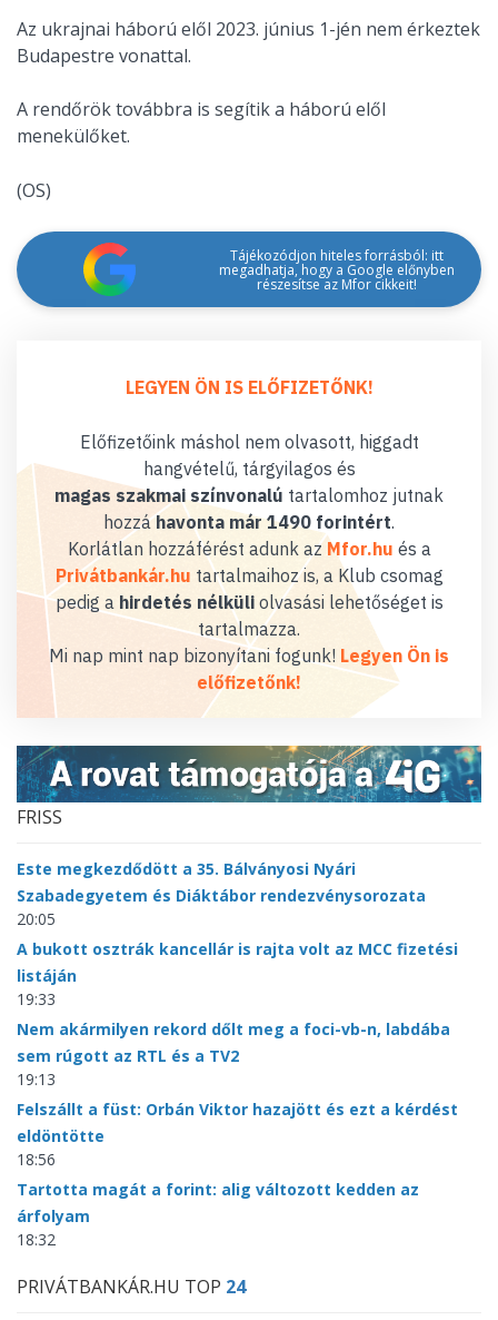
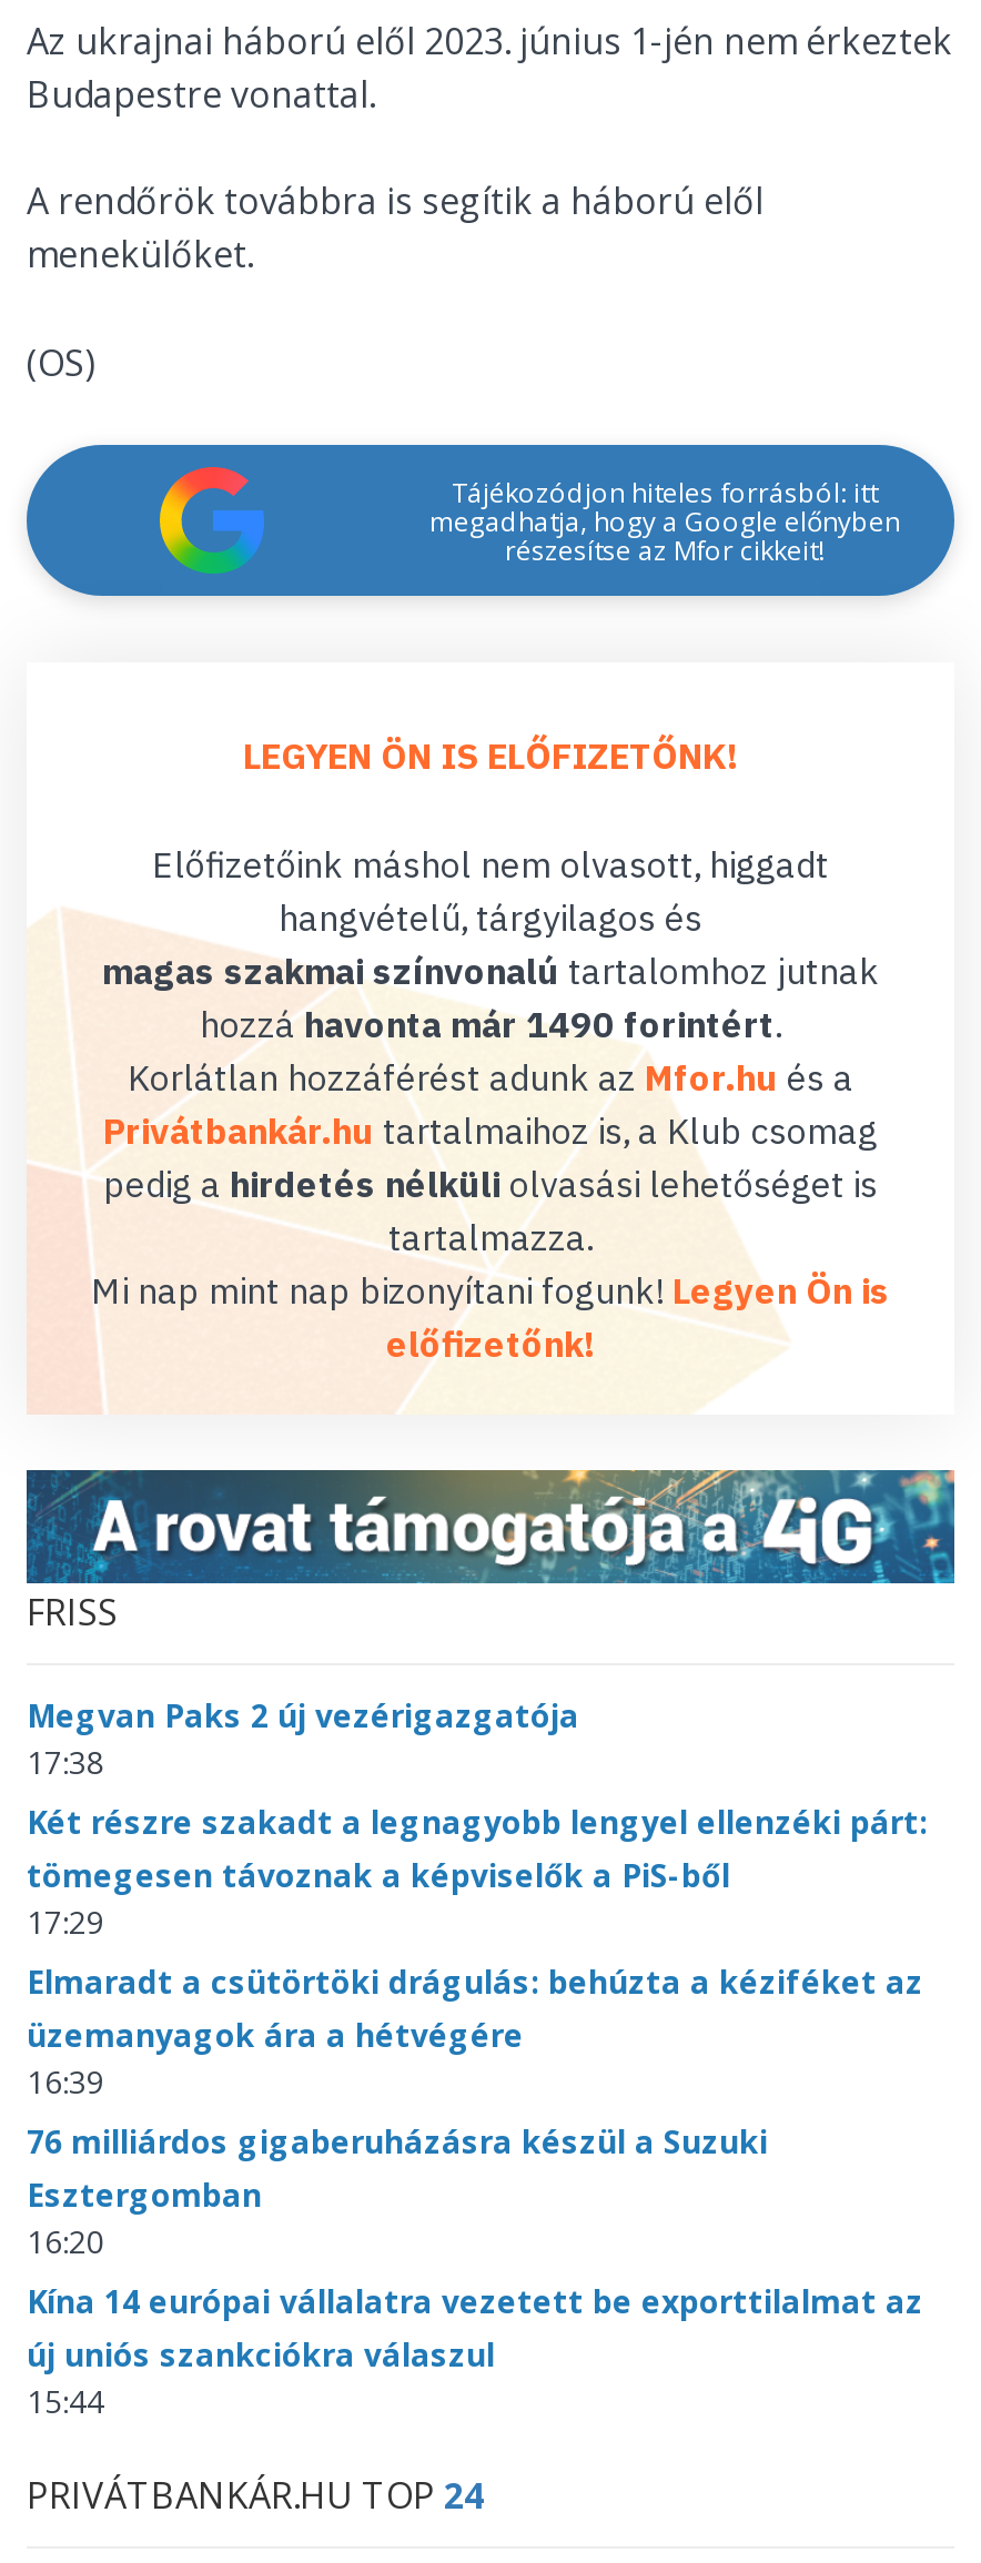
- Este megkezdődött a 35. Bálványosi Nyári
- Szabadegyetem és Diáktábor rendezvénysorozata
- 20:05
- A bukott osztrák kancellár is rajta volt az MCC fizetési
- listáján
- 19:33
- Nem akármilyen rekord dőlt meg a foci-vb-n, labdába
- sem rúgott az RTL és a TV2
- 19:13
- Felszállt a füst: Orbán Viktor hazajött és ezt a kérdést
- eldöntötte
- 18:56
- Tartotta magát a forint: alig változott kedden az
- árfolyam
- 18:32
+ Megvan Paks 2 új vezérigazgatója
+ 17:38
+ Két részre szakadt a legnagyobb lengyel ellenzéki párt:
+ tömegesen távoznak a képviselők a PiS-ből
+ 17:29
+ Elmaradt a csütörtöki drágulás: behúzta a kéziféket az
+ üzemanyagok ára a hétvégére
+ 16:39
+ 76 milliárdos gigaberuházásra készül a Suzuki
+ Esztergomban
+ 16:20
+ Kína 14 európai vállalatra vezetett be exporttilalmat az
+ új uniós szankciókra válaszul
+ 15:44
